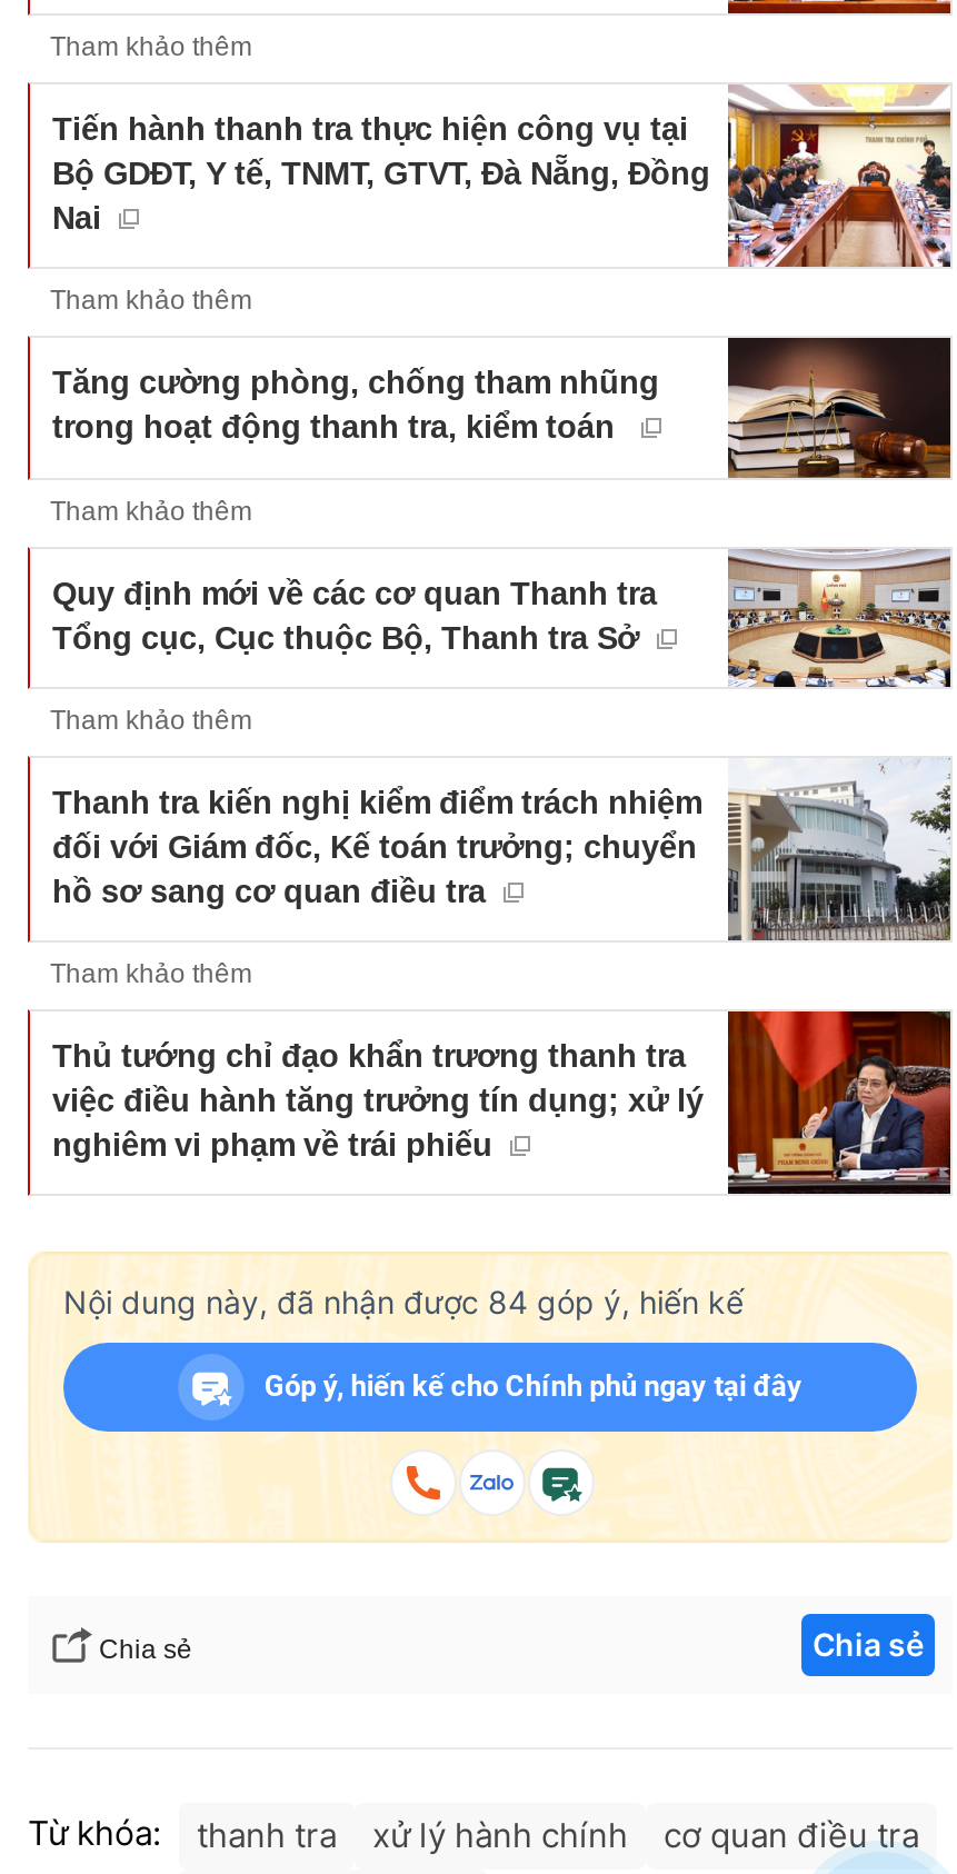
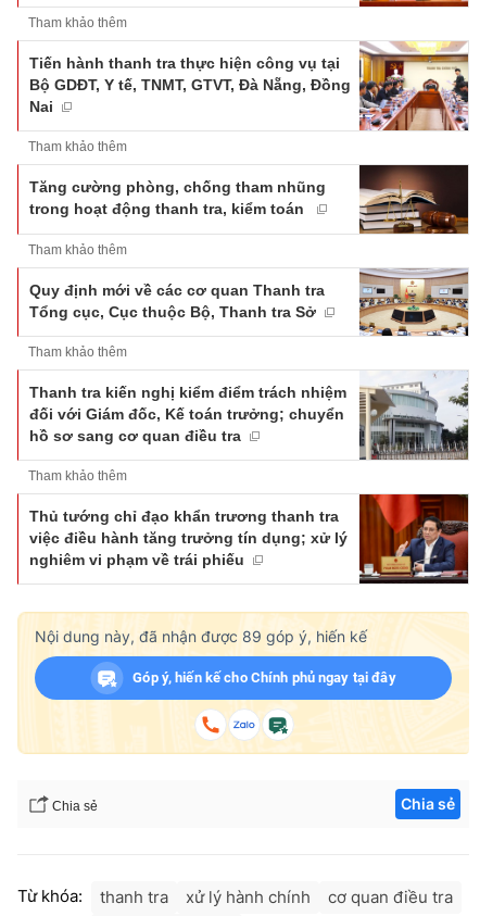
- Nội dung này, đã nhận được 84 góp ý, hiến kế
+ Nội dung này, đã nhận được 89 góp ý, hiến kế
